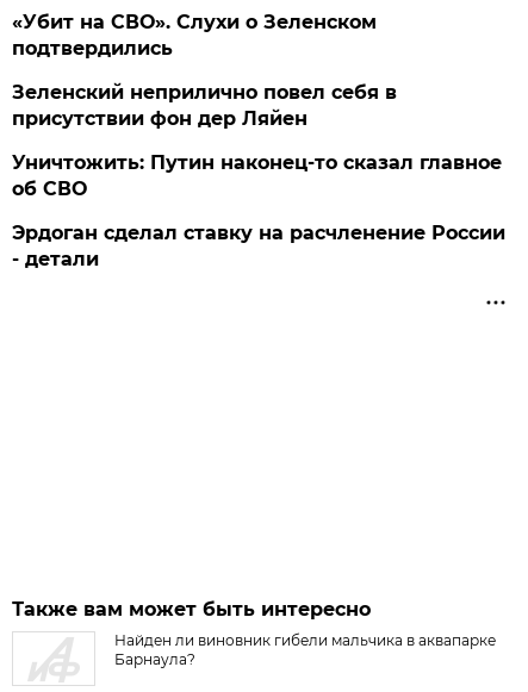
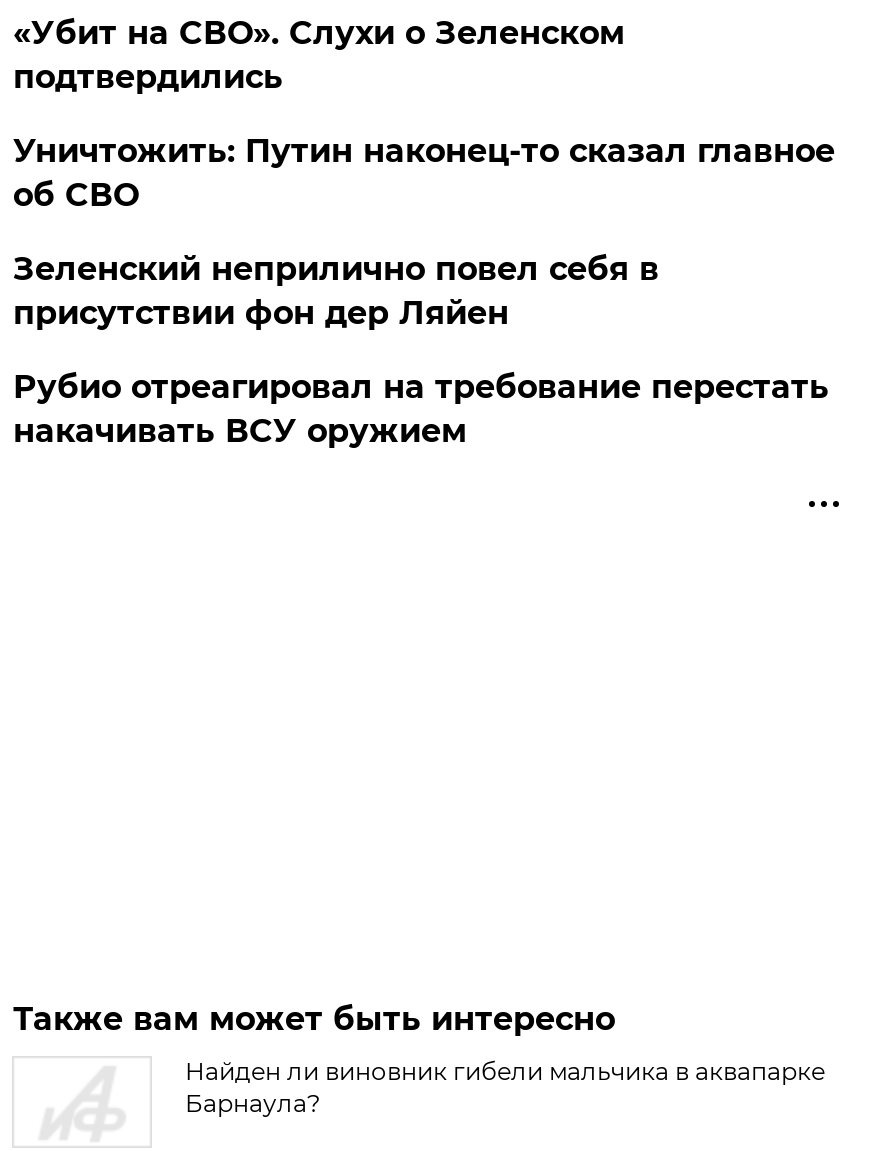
moved down: Зеленский неприлично повел cебя в | присутствии фон дер Ляйен

moved up: Уничтожить: Путин наконец-то сказал главное | об СВО

- Эрдоган сделал ставку на расчленение России
- - детали
+ Рубио отреагировал на требование перестать
+ накачивать ВСУ оружием
